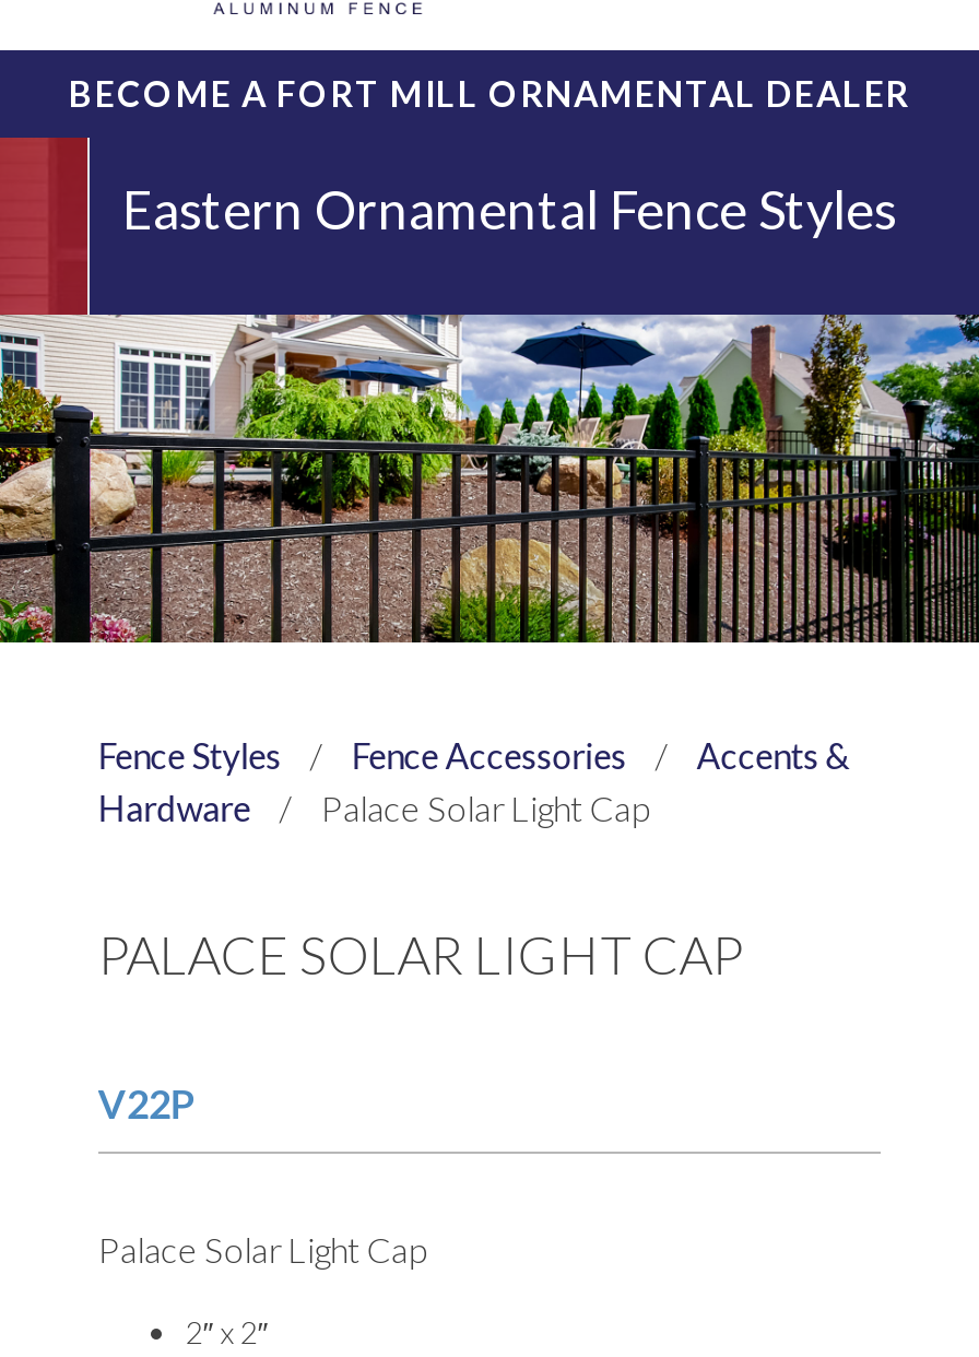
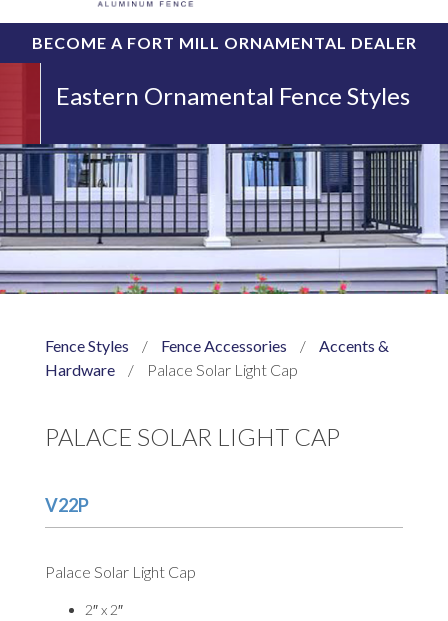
- [image]
+ [image]
